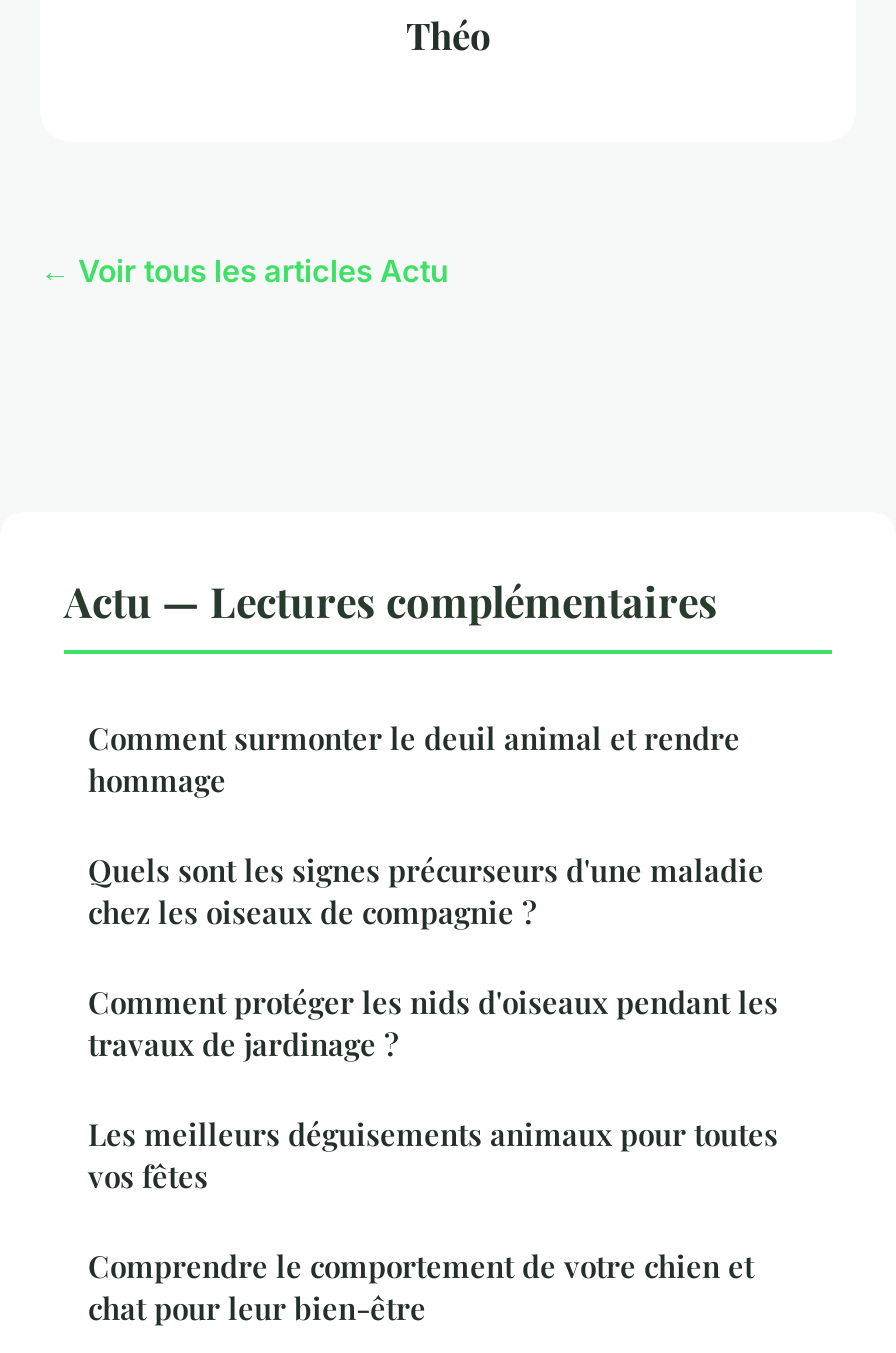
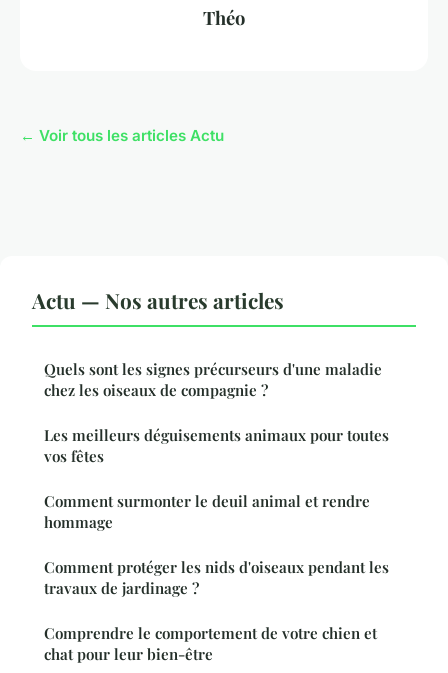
- Actu — Lectures complémentaires
+ Actu — Nos autres articles

moved down: Comment surmonter le deuil animal et rendre | hommage

moved up: Quels sont les signes précurseurs d'une maladie | chez les oiseaux de compagnie ?

moved down: Comment protéger les nids d'oiseaux pendant les | travaux de jardinage ?

moved up: Les meilleurs déguisements animaux pour toutes | vos fêtes
